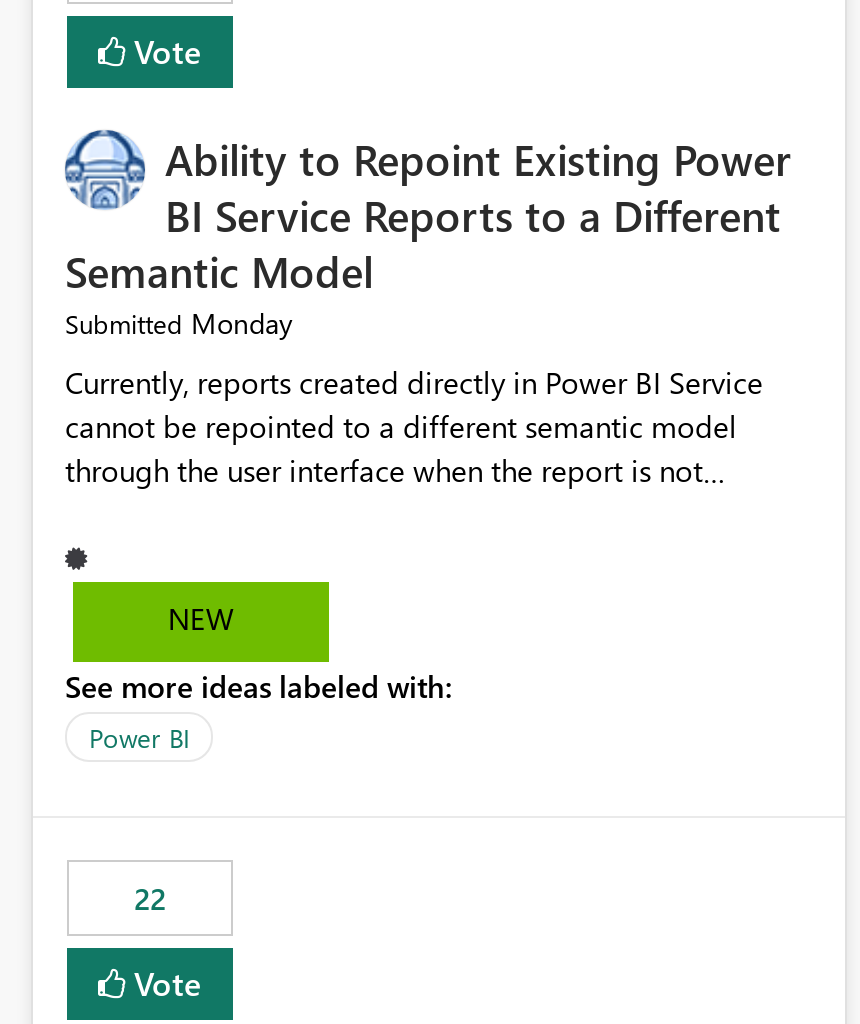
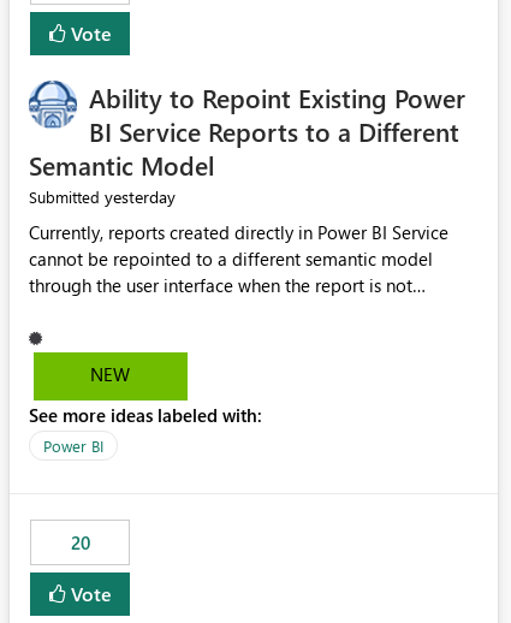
- Submitted Monday
+ Submitted yesterday

- 22
+ 20
